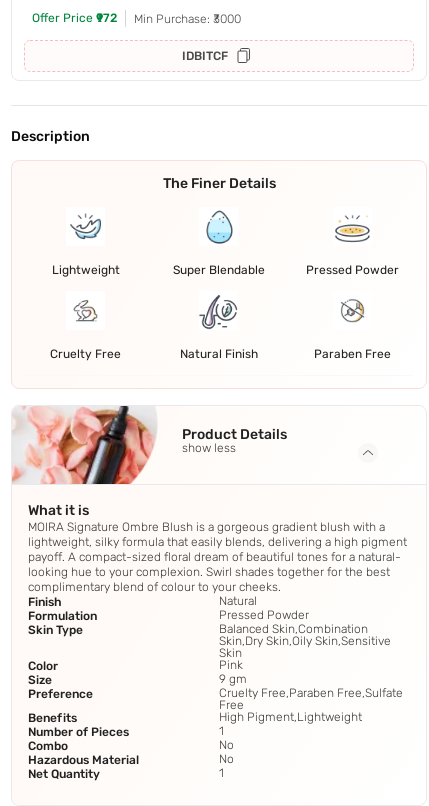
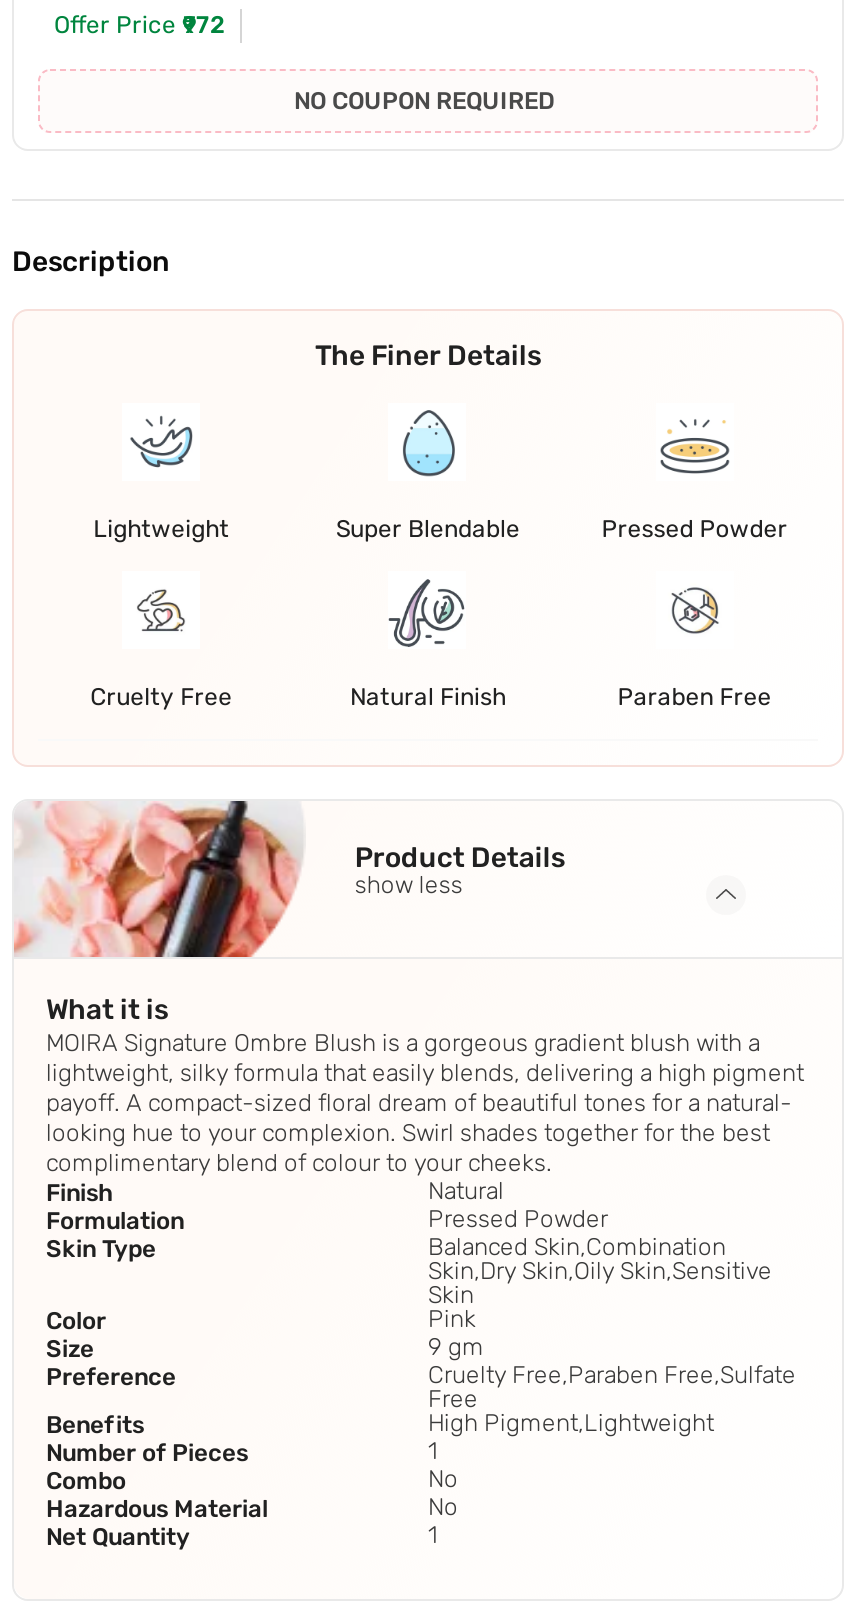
- Min Purchase: ₹3000
- IDBITCF
+ NO COUPON REQUIRED
